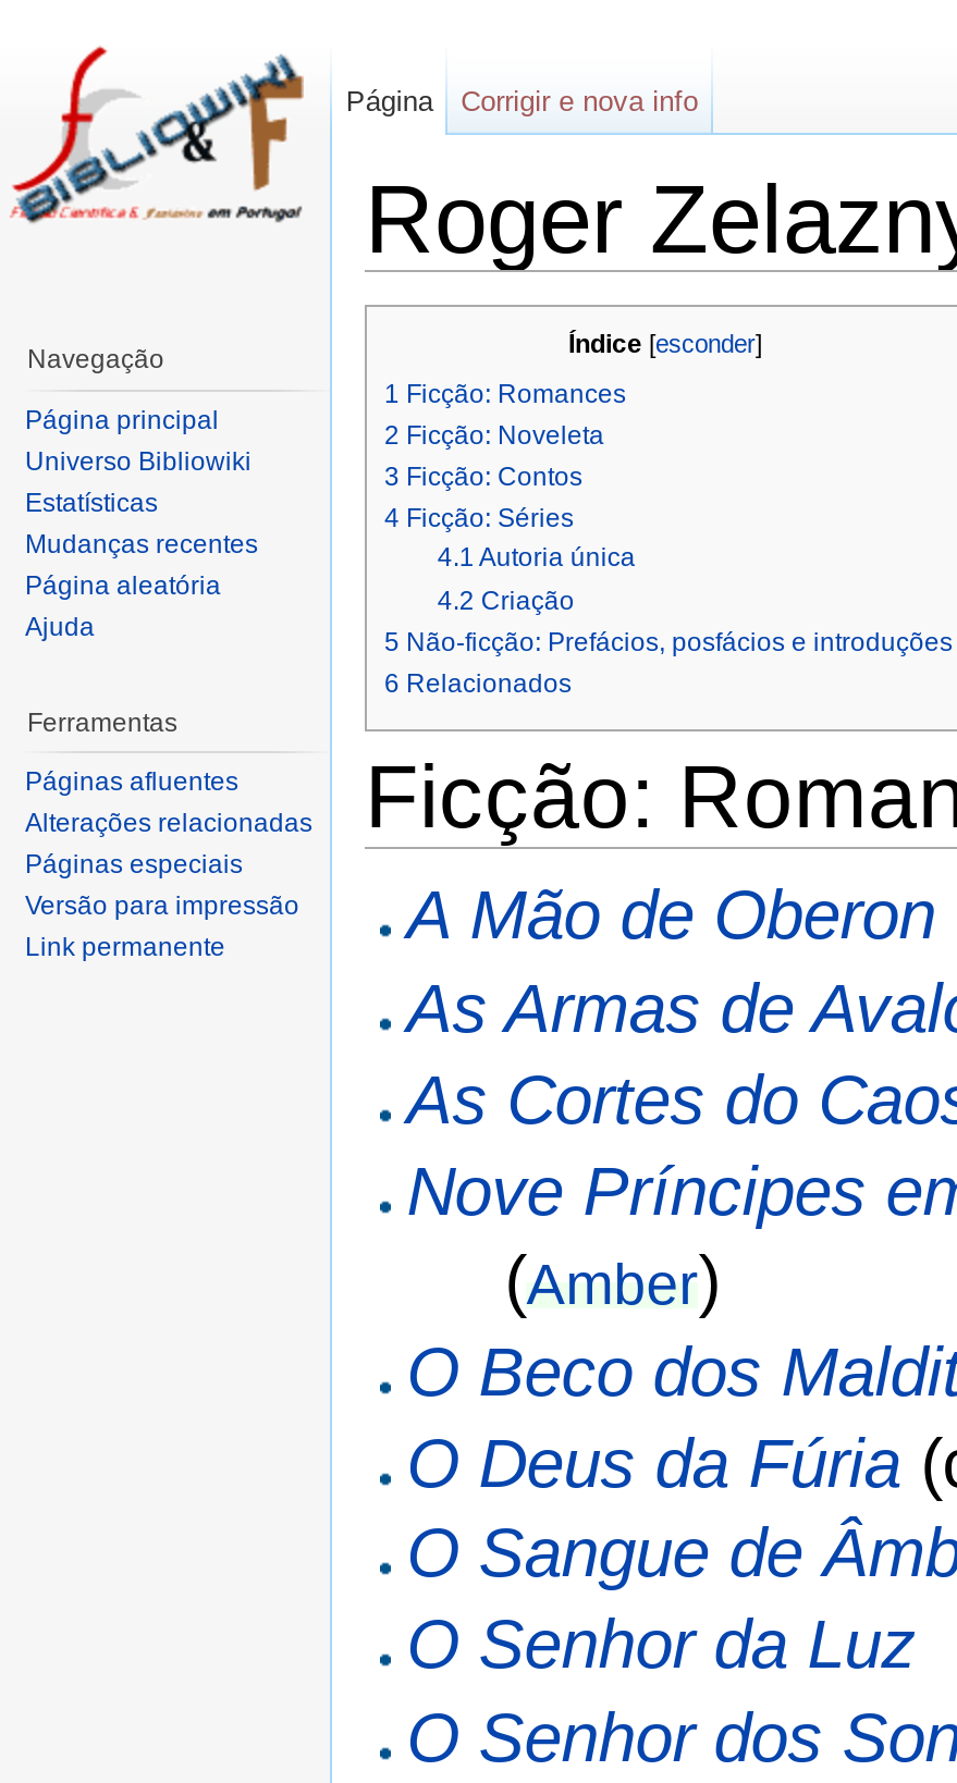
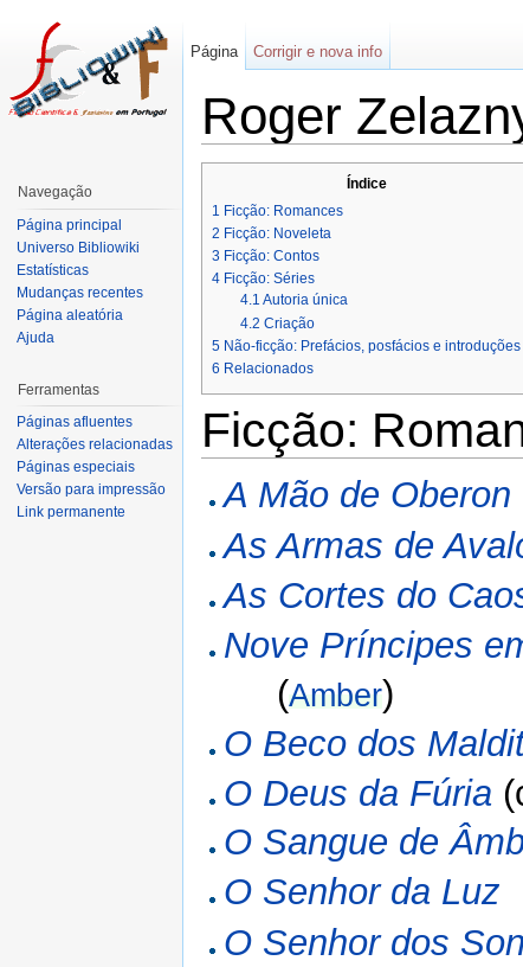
- Índice [esconder]
+ Índice
